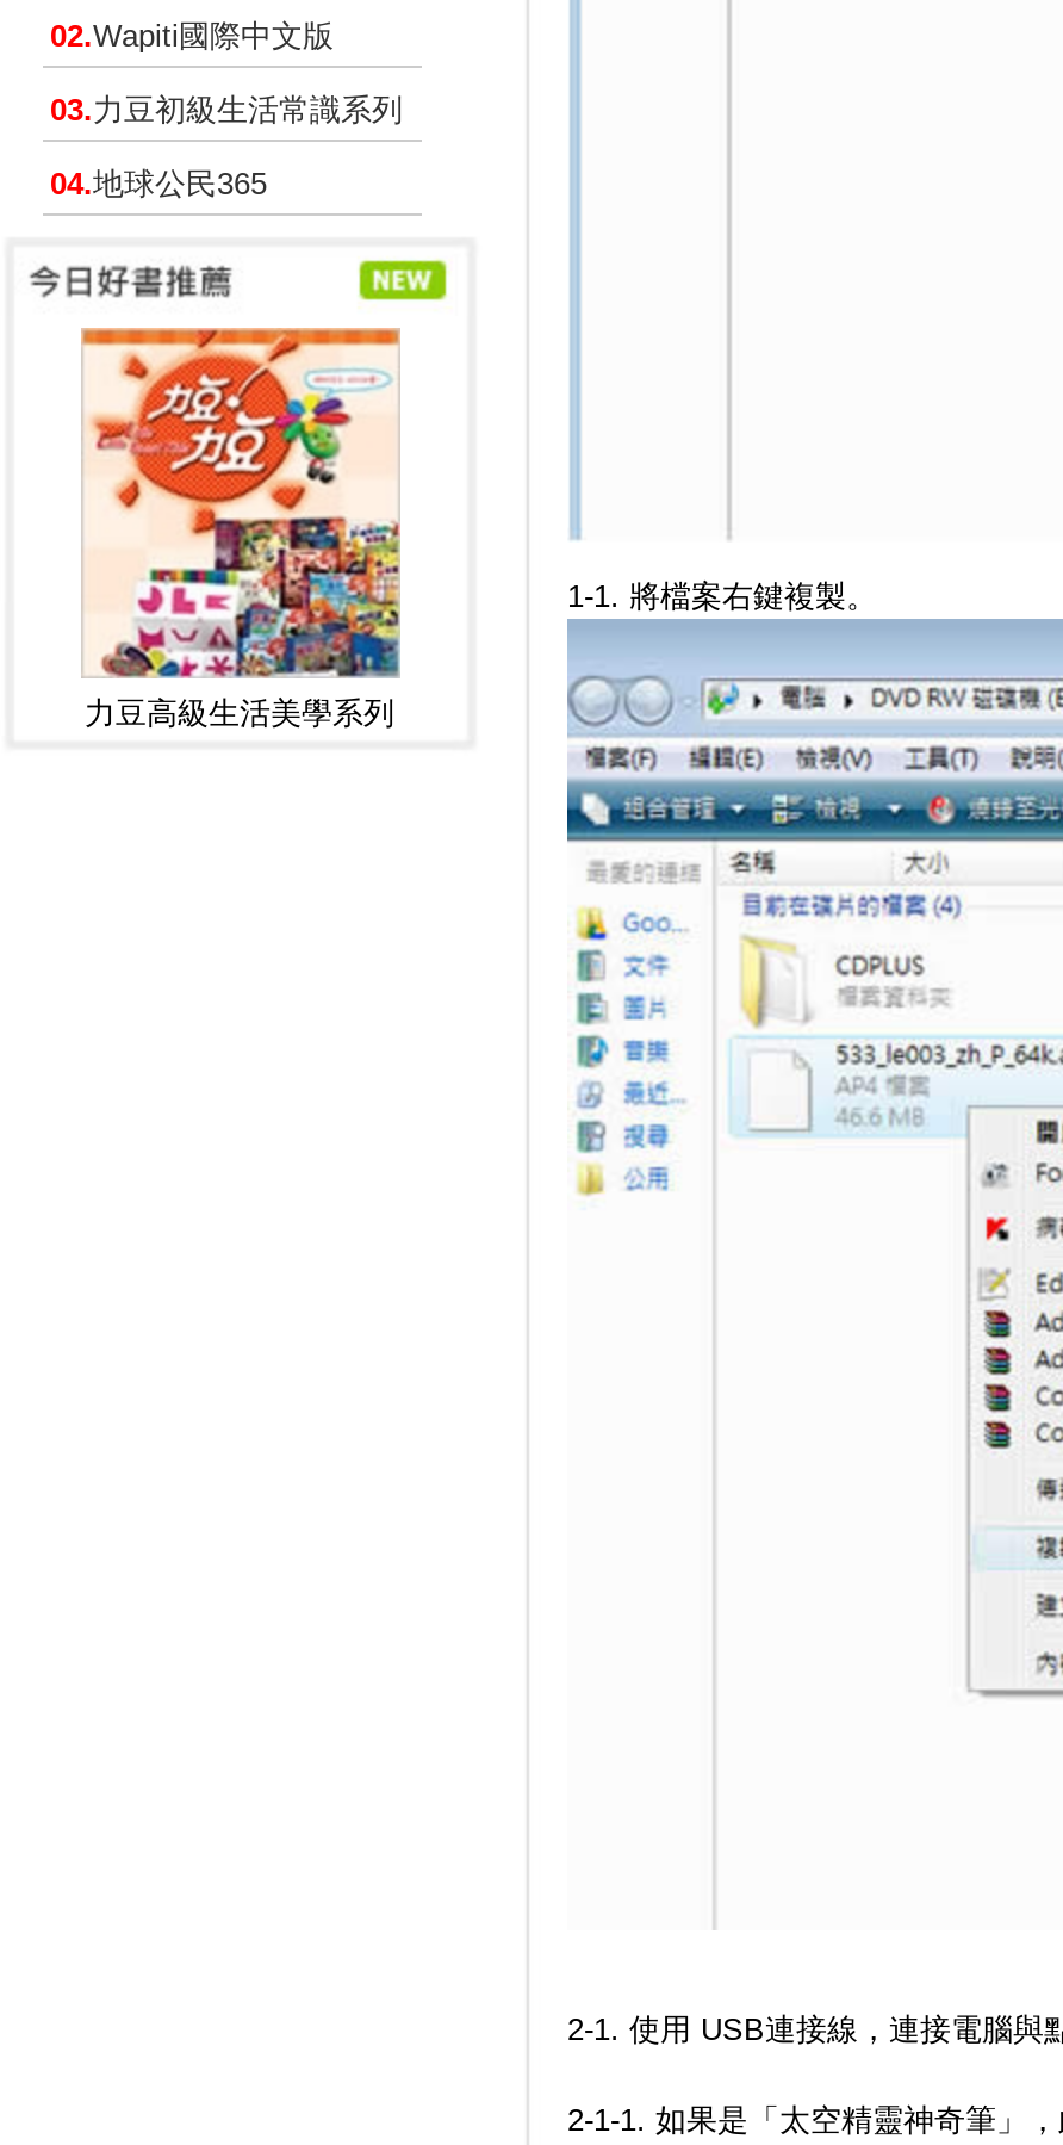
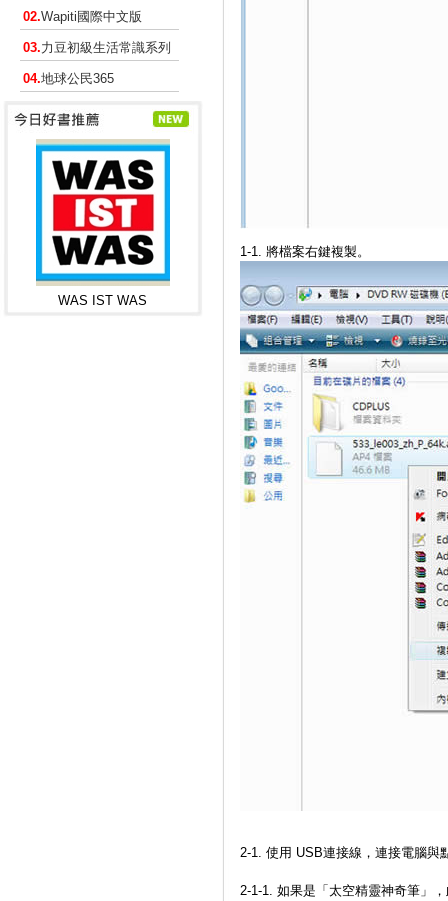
- [image]
- 力豆高級生活美學系列
+ [image]
+ WAS IST WAS
